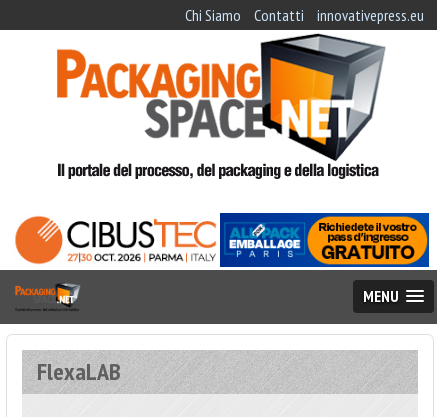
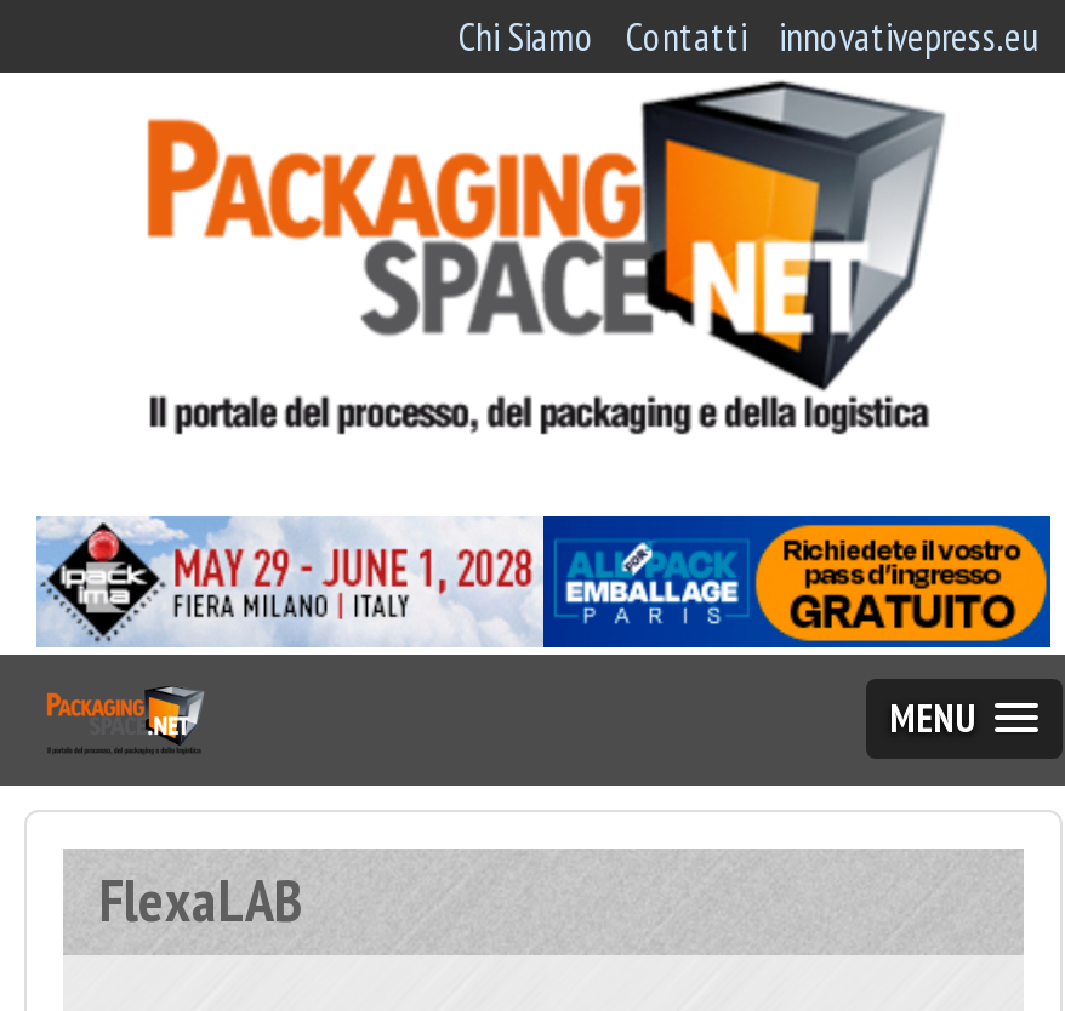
- [image]
+ [image]
